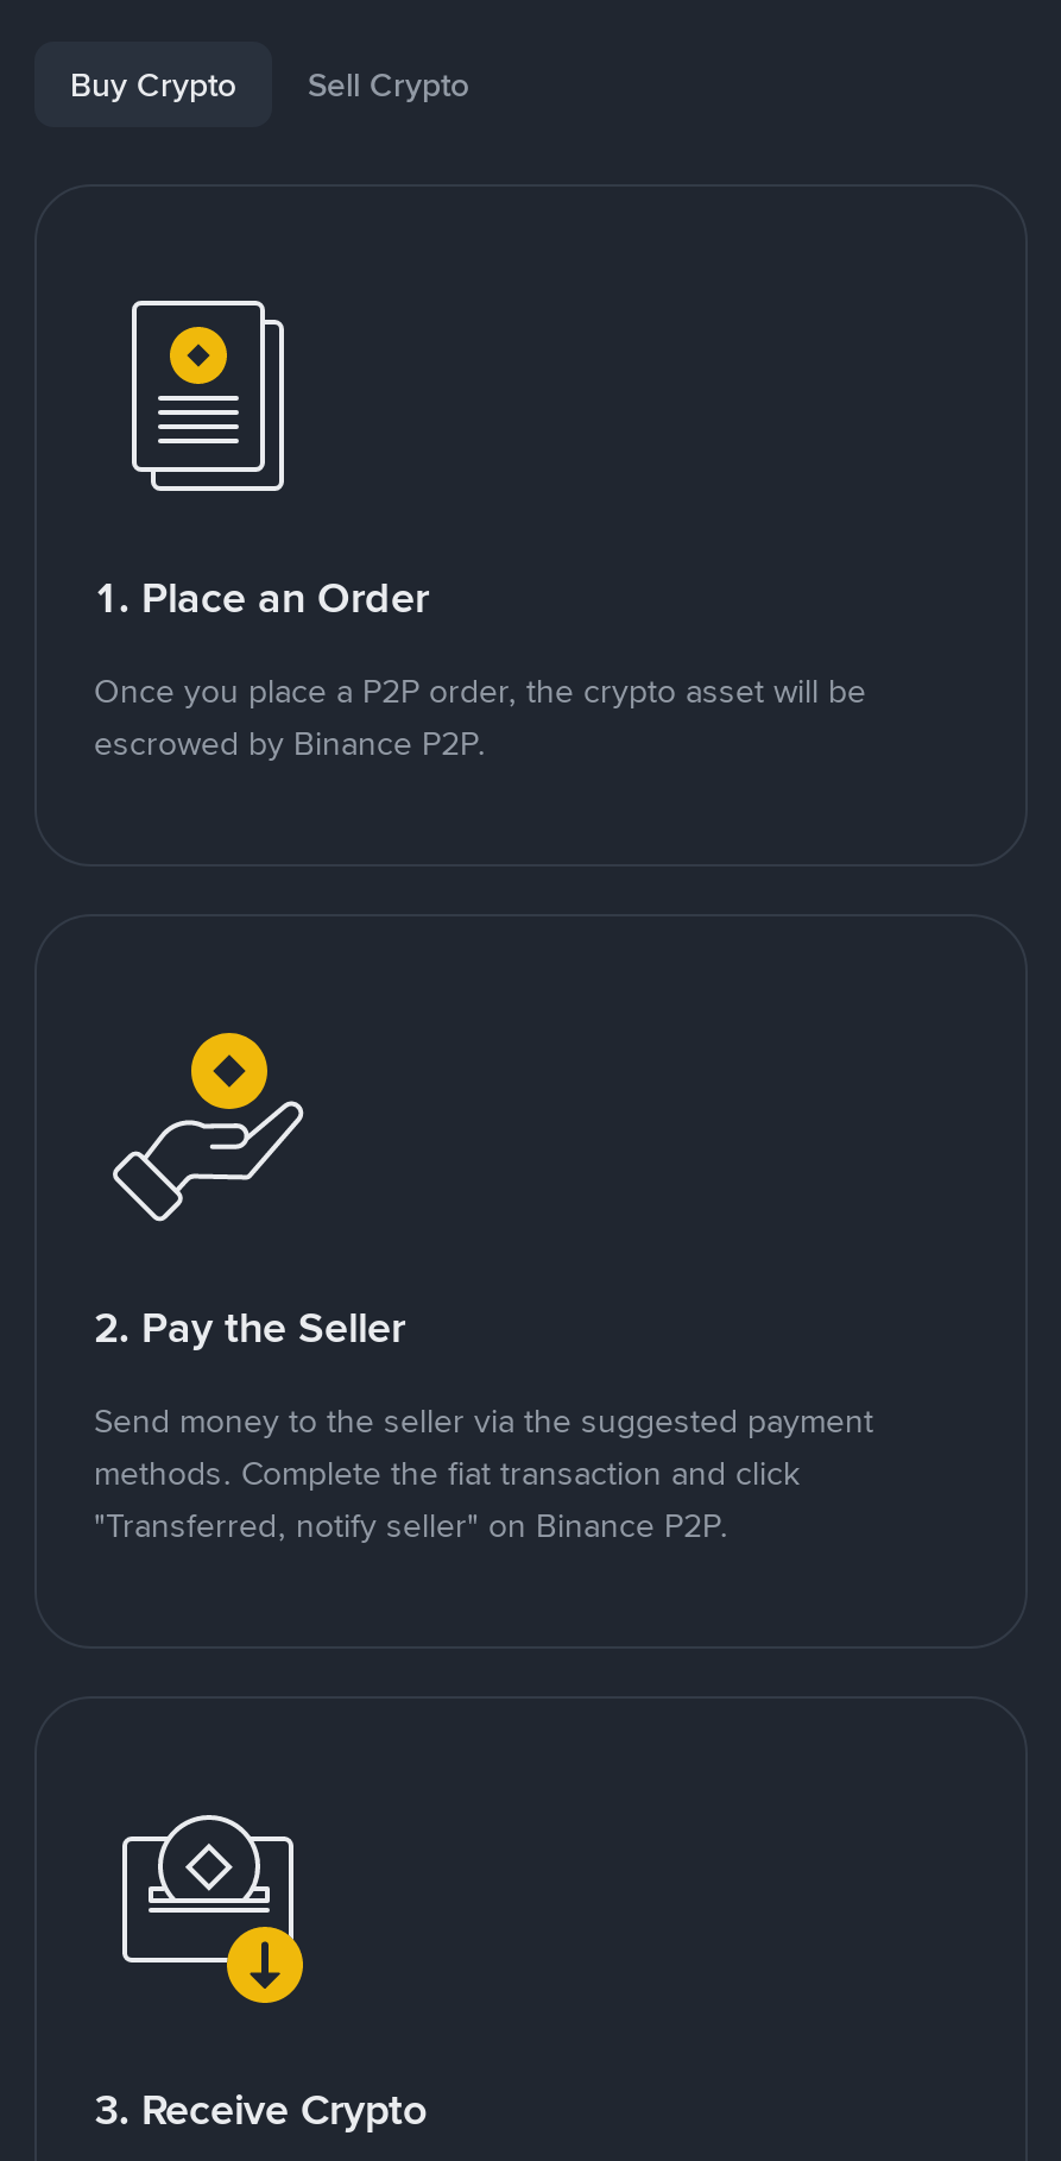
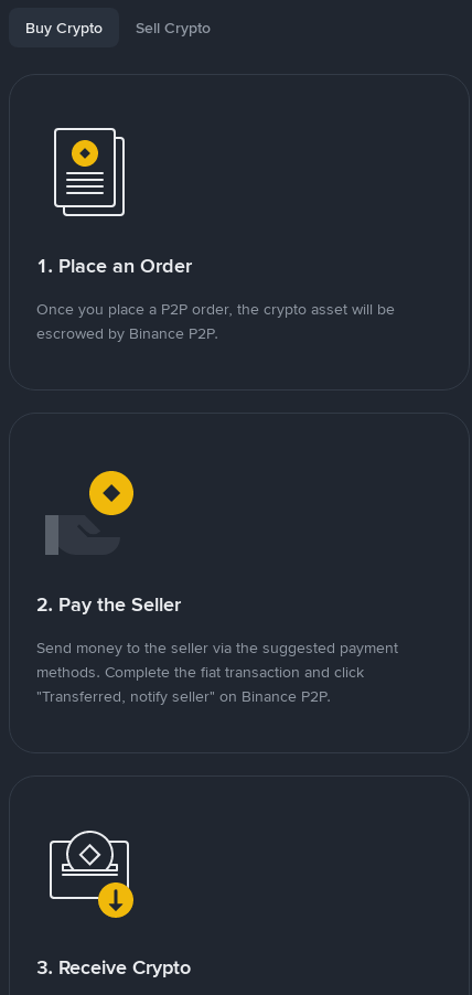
- [image]
+ [image]
